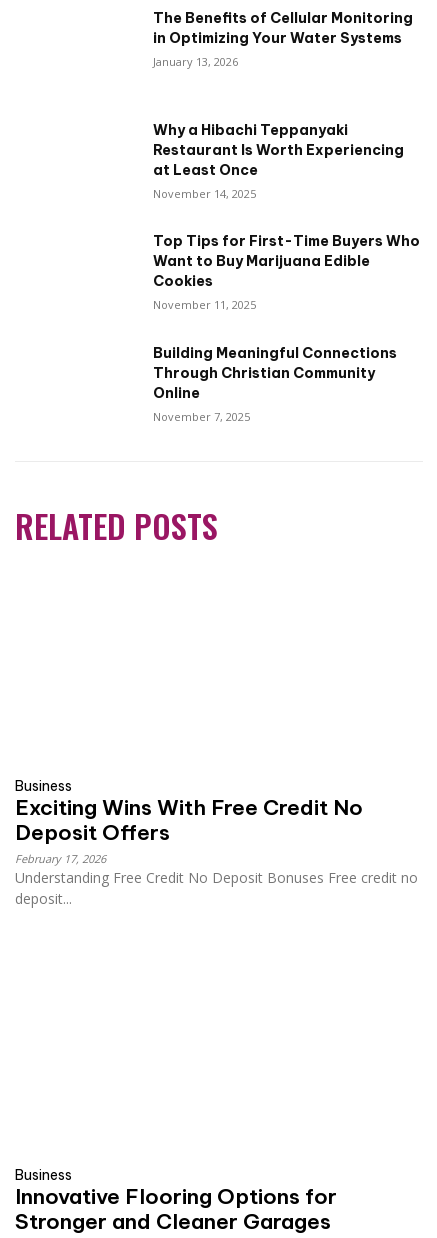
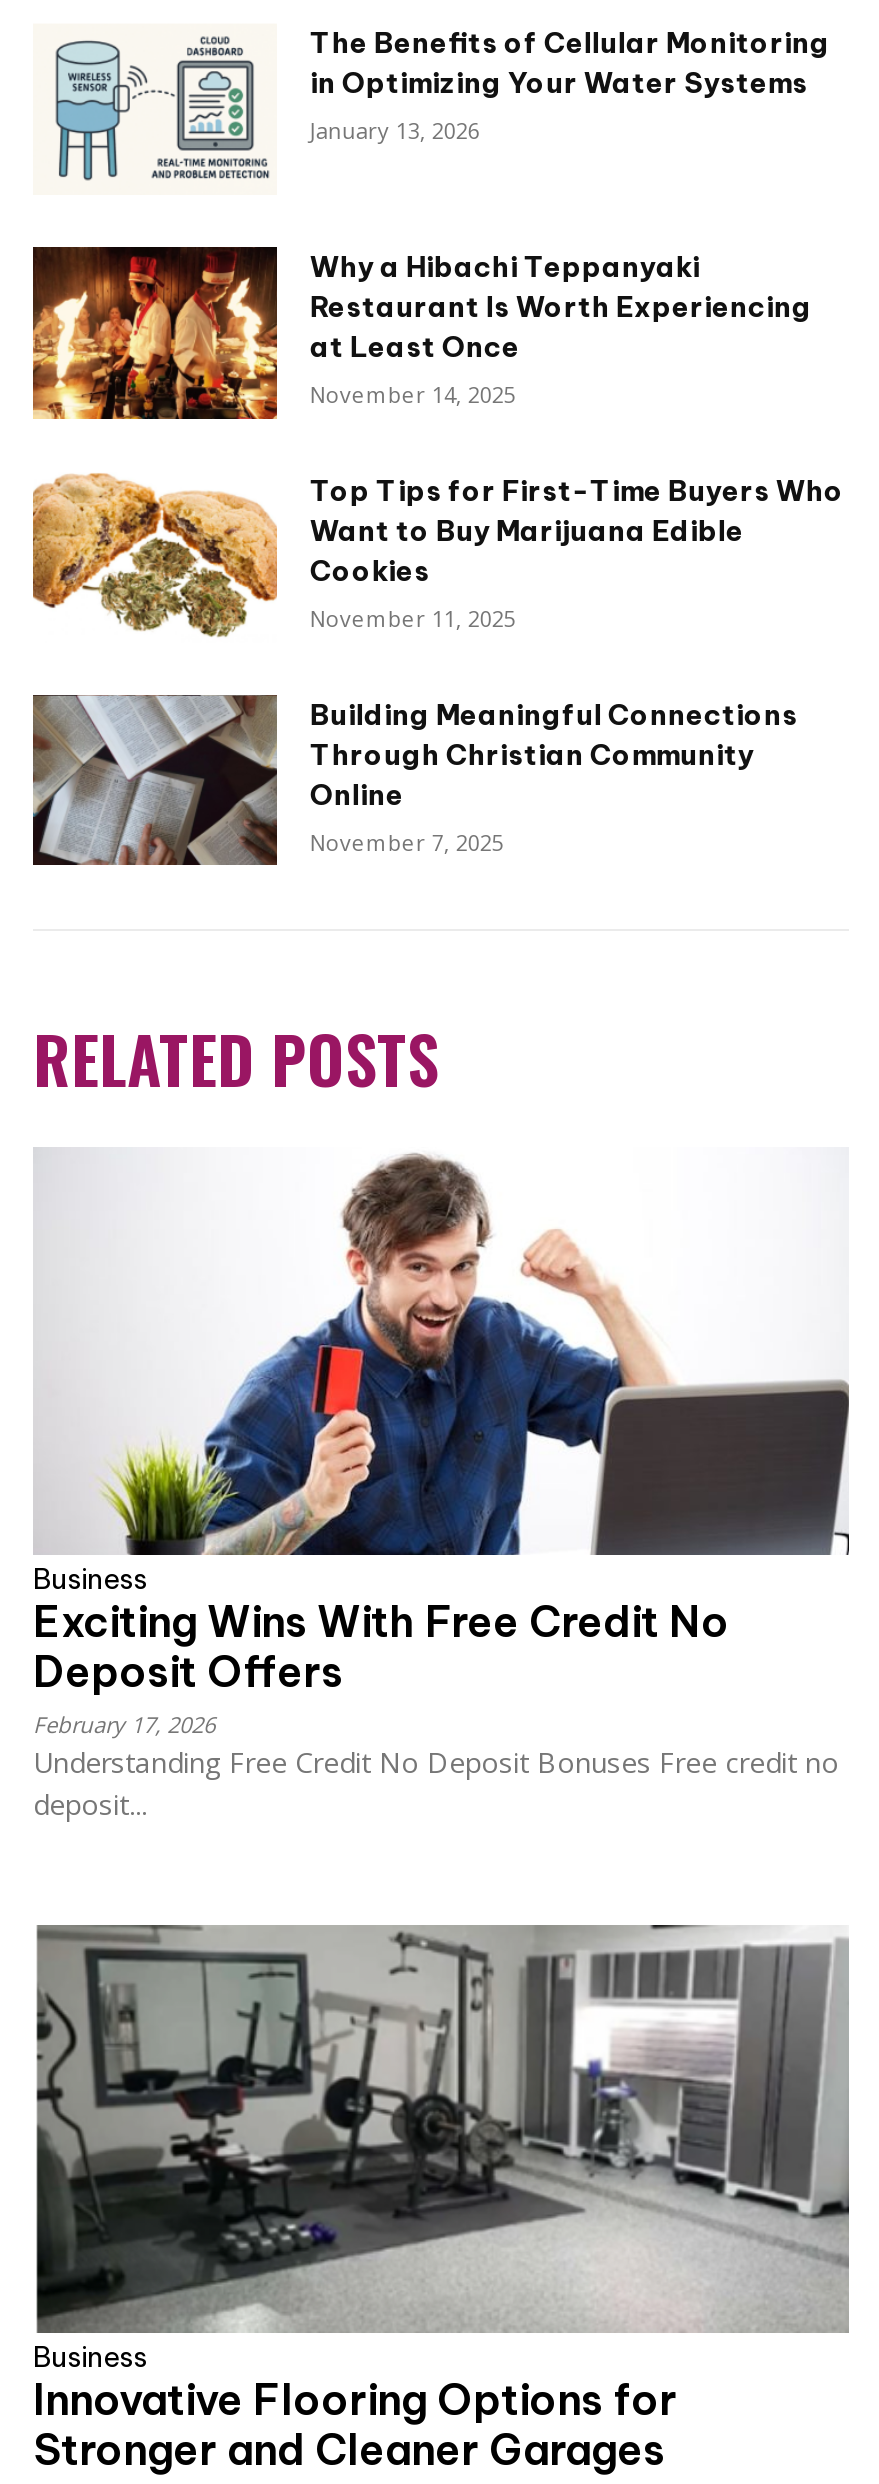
+ [image]

+ [image]

+ [image]

+ [image]

+ [image]

+ [image]
